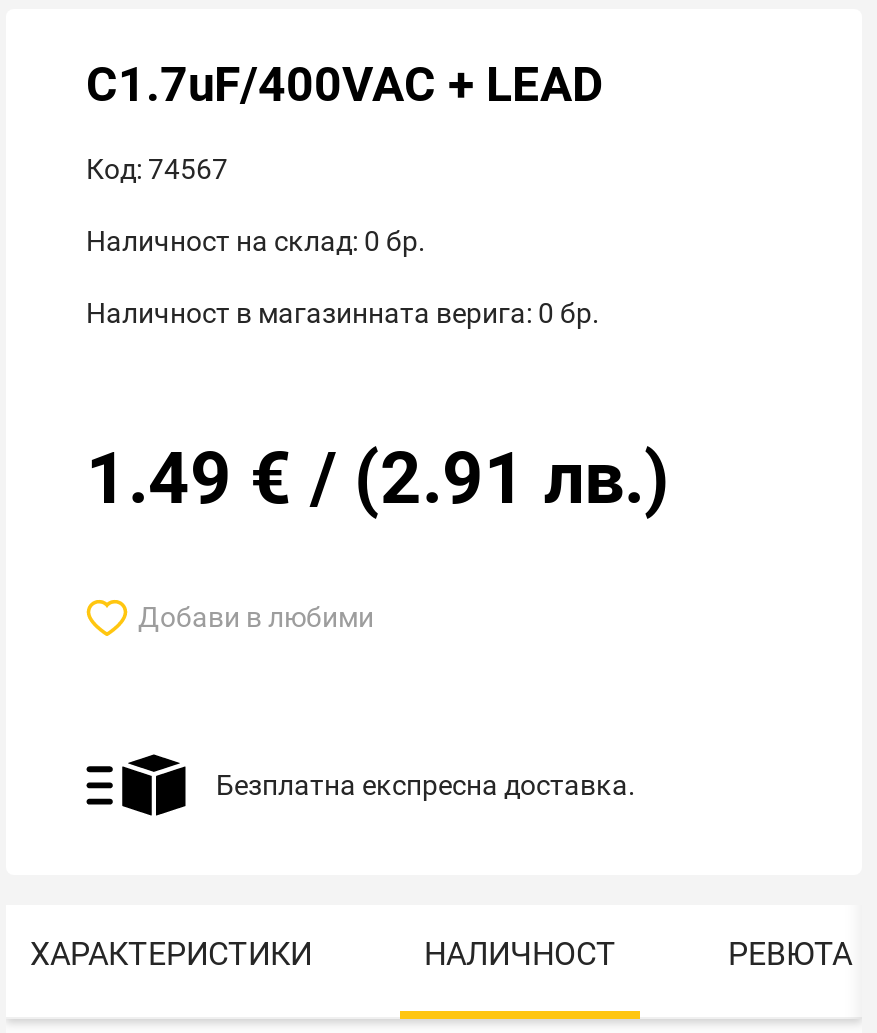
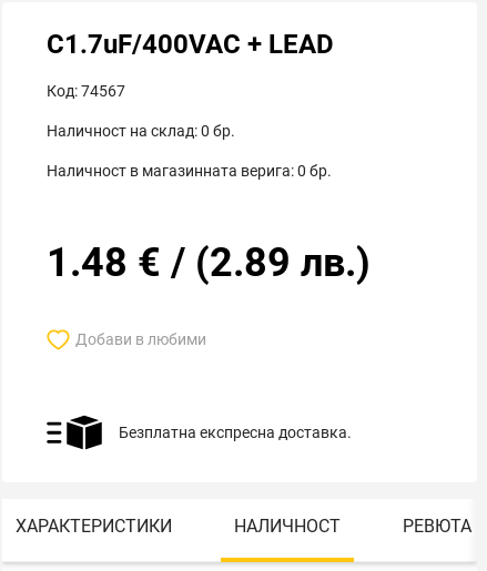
- 1.49 €/ (2.91 лв.)
+ 1.48 €/ (2.89 лв.)
